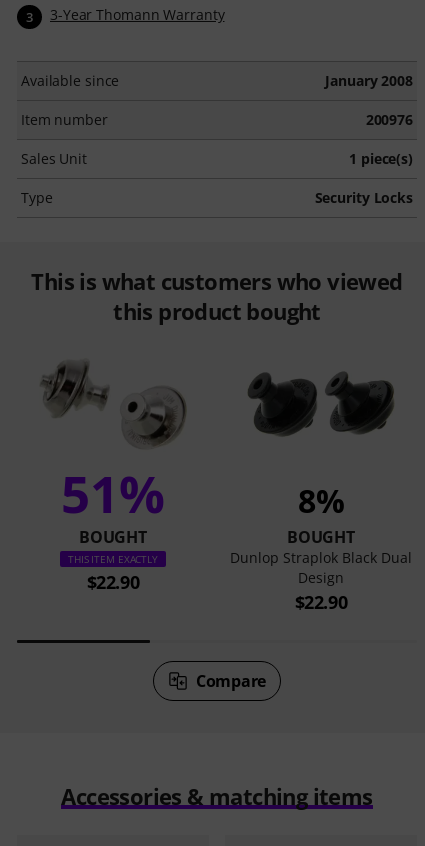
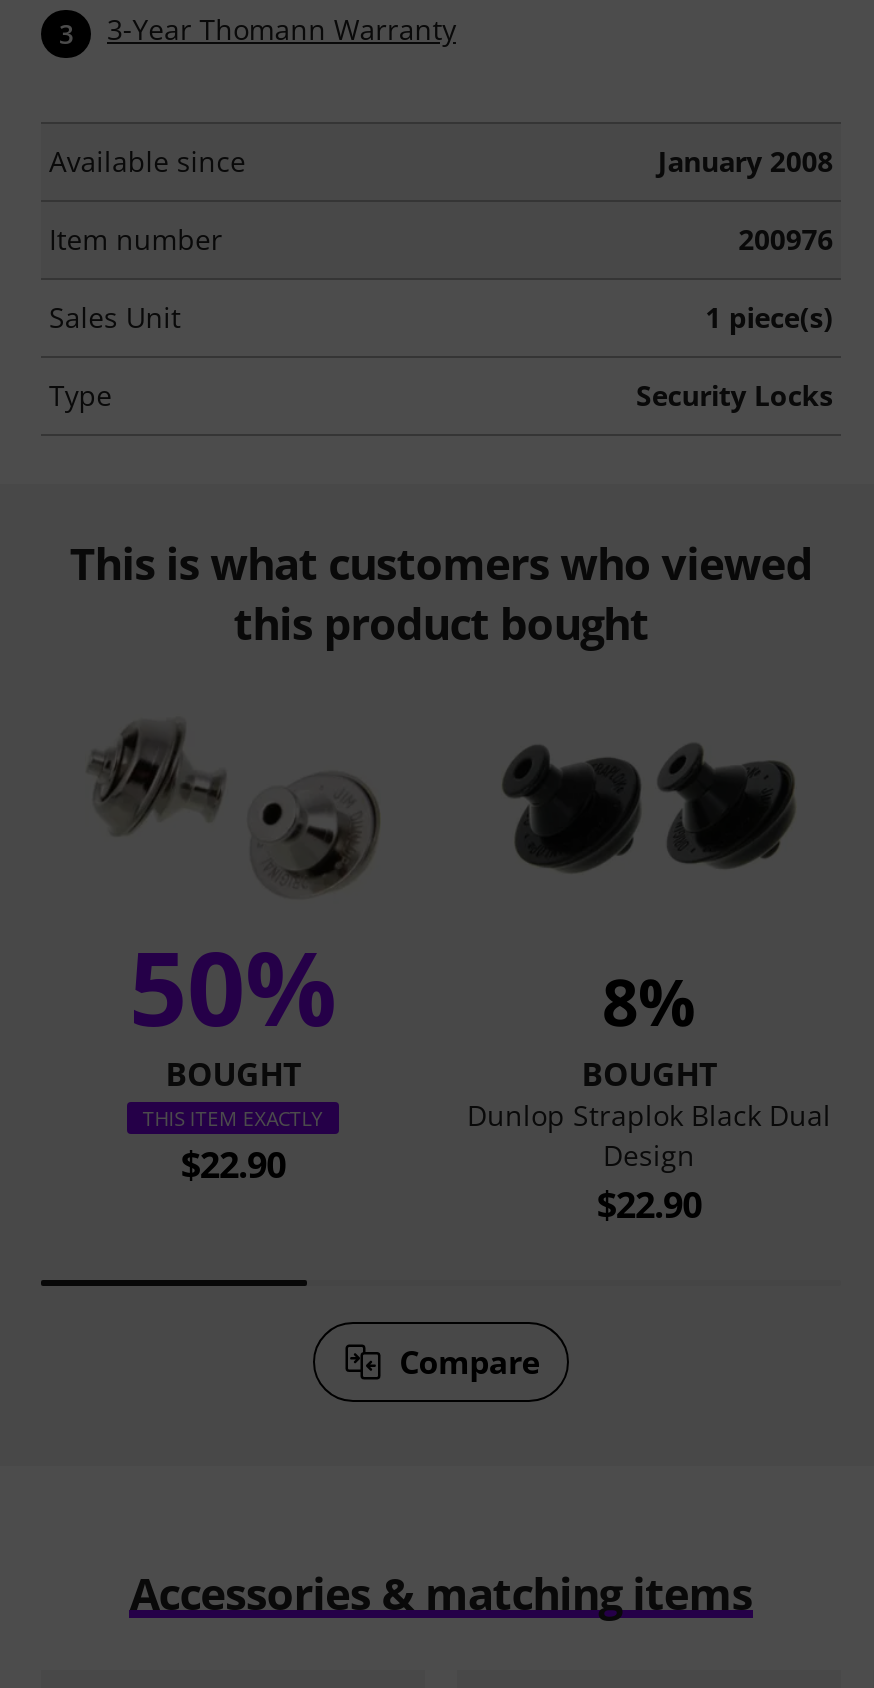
- 51%
+ 50%
